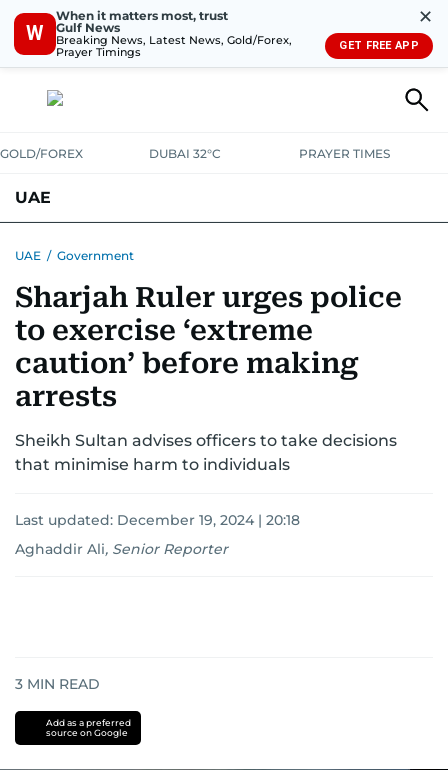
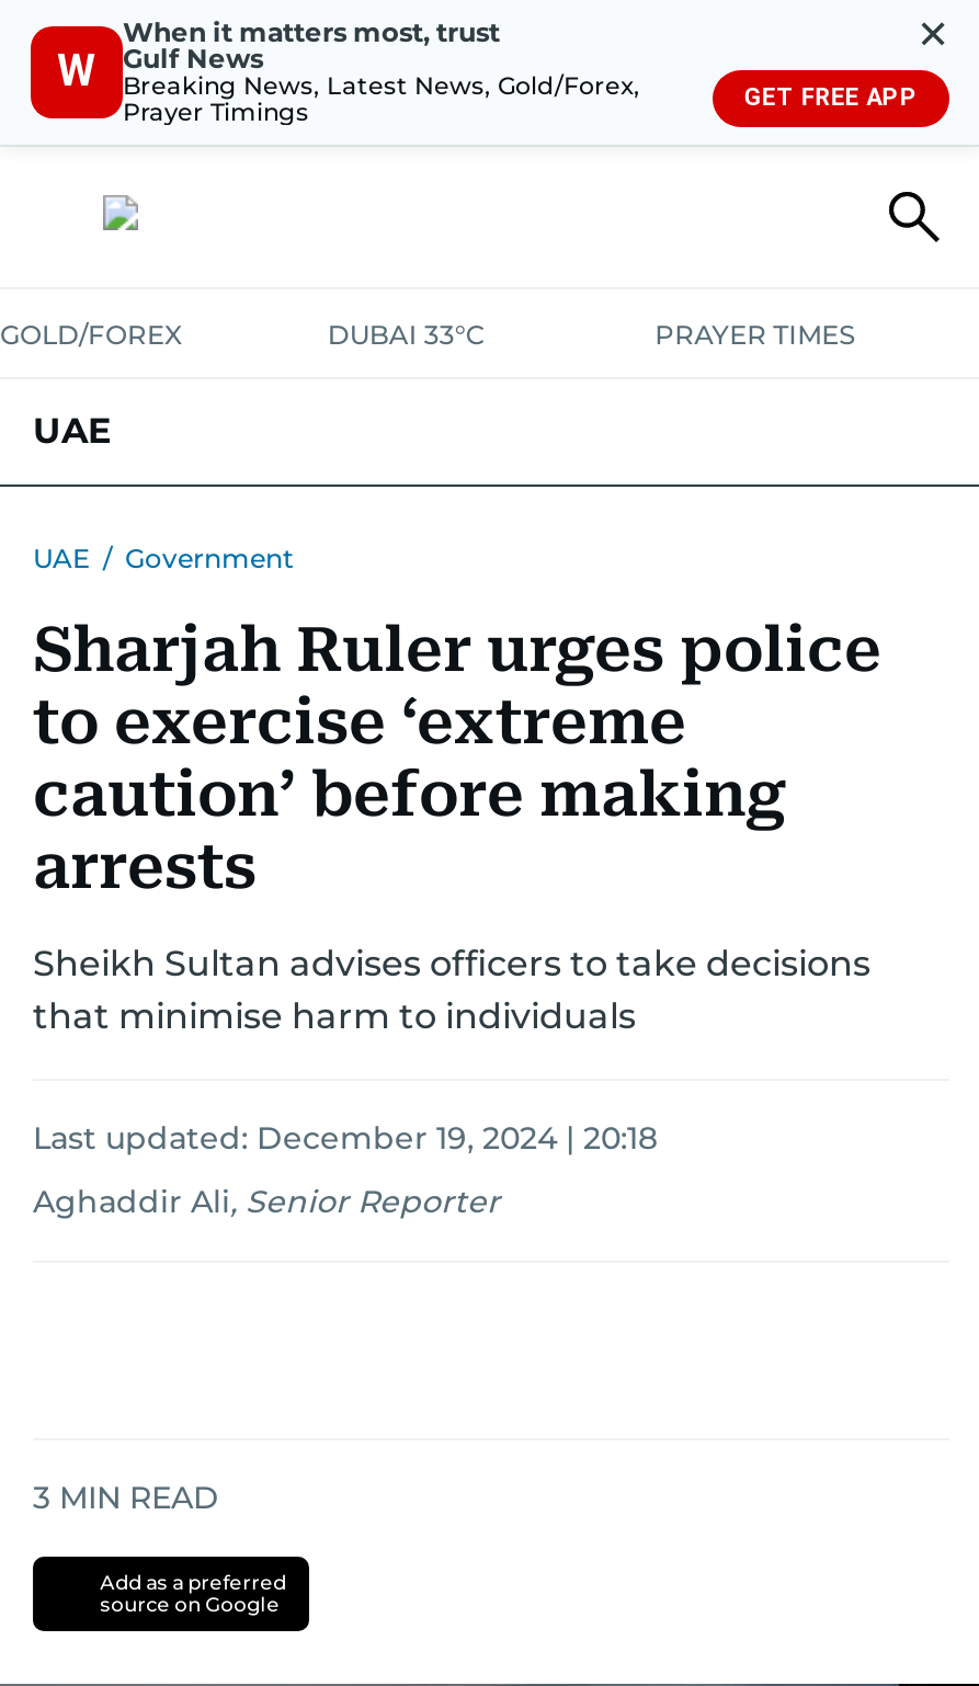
- DUBAI 32°C
+ DUBAI 33°C
